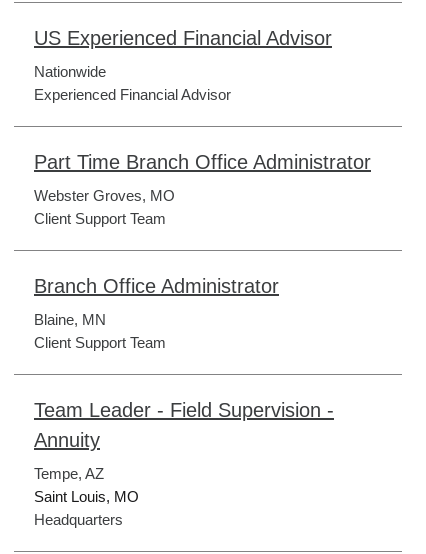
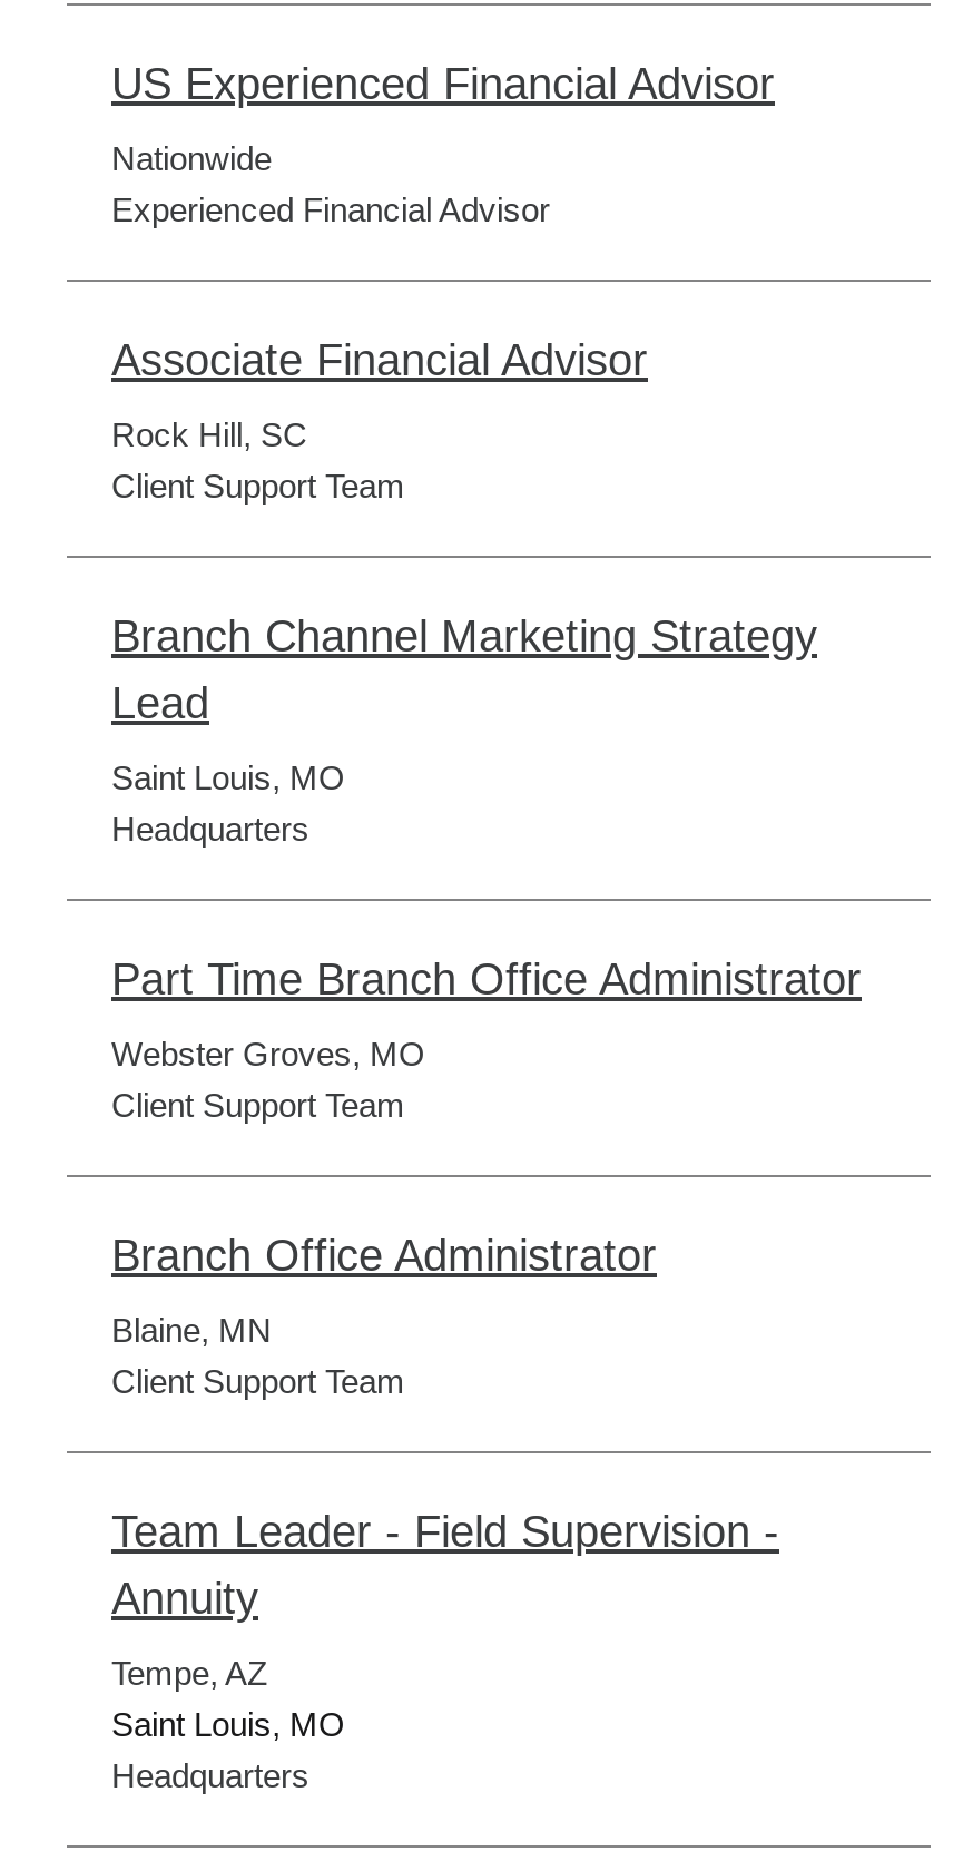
+ Associate Financial Advisor
+ Rock Hill, SC
+ Client Support Team
+ Branch Channel Marketing Strategy
+ Lead
+ Saint Louis, MO
+ Headquarters
